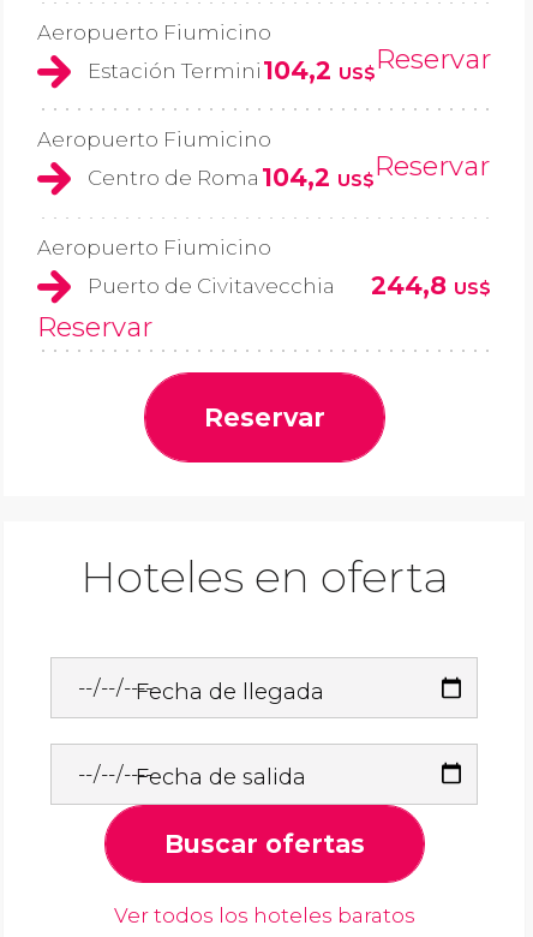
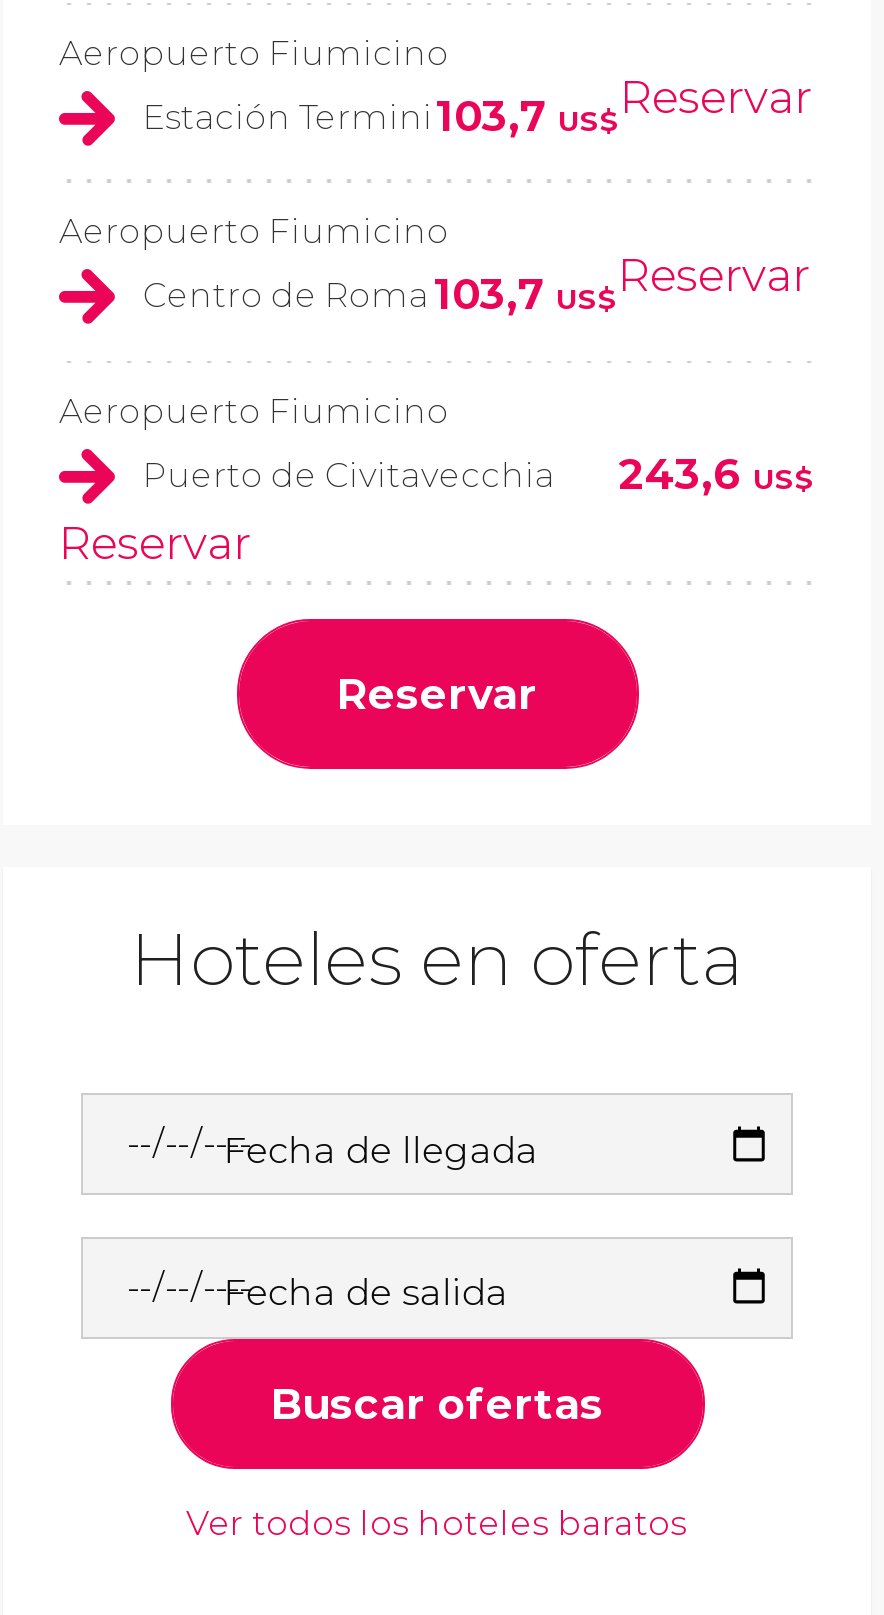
- Estación Termini104,2 US$Reservar
+ Estación Termini 103,7 US$Reservar

- Centro de Roma 104,2 US$Reservar
+ Centro de Roma 103,7 US$Reservar

- Puerto de Civitavecchia 244,8 US$
+ Puerto de Civitavecchia 243,6 US$
